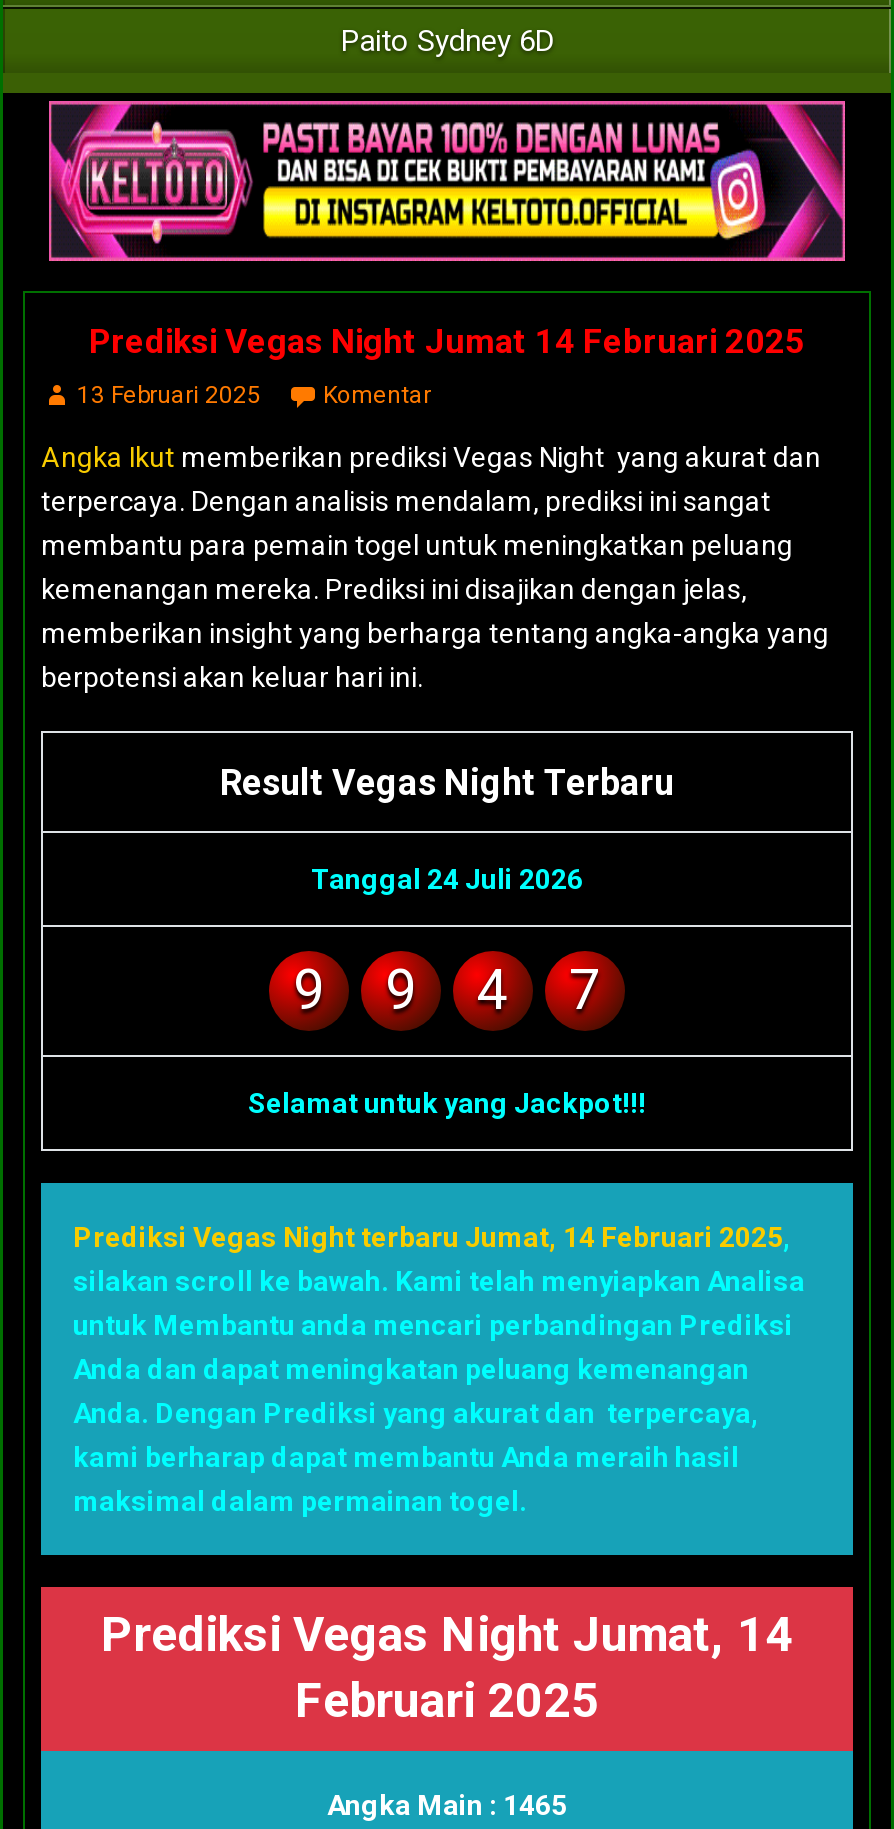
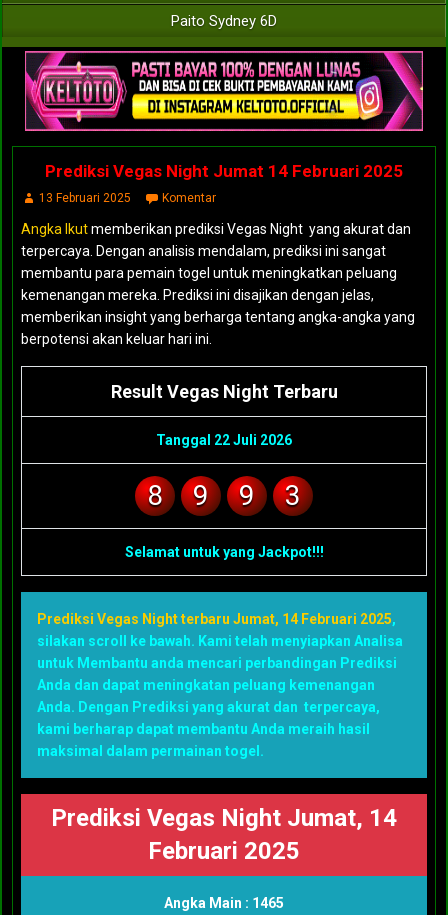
- Tanggal 24 Juli 2026
+ Tanggal 22 Juli 2026
+ 8

- 4
- 7
+ 3
